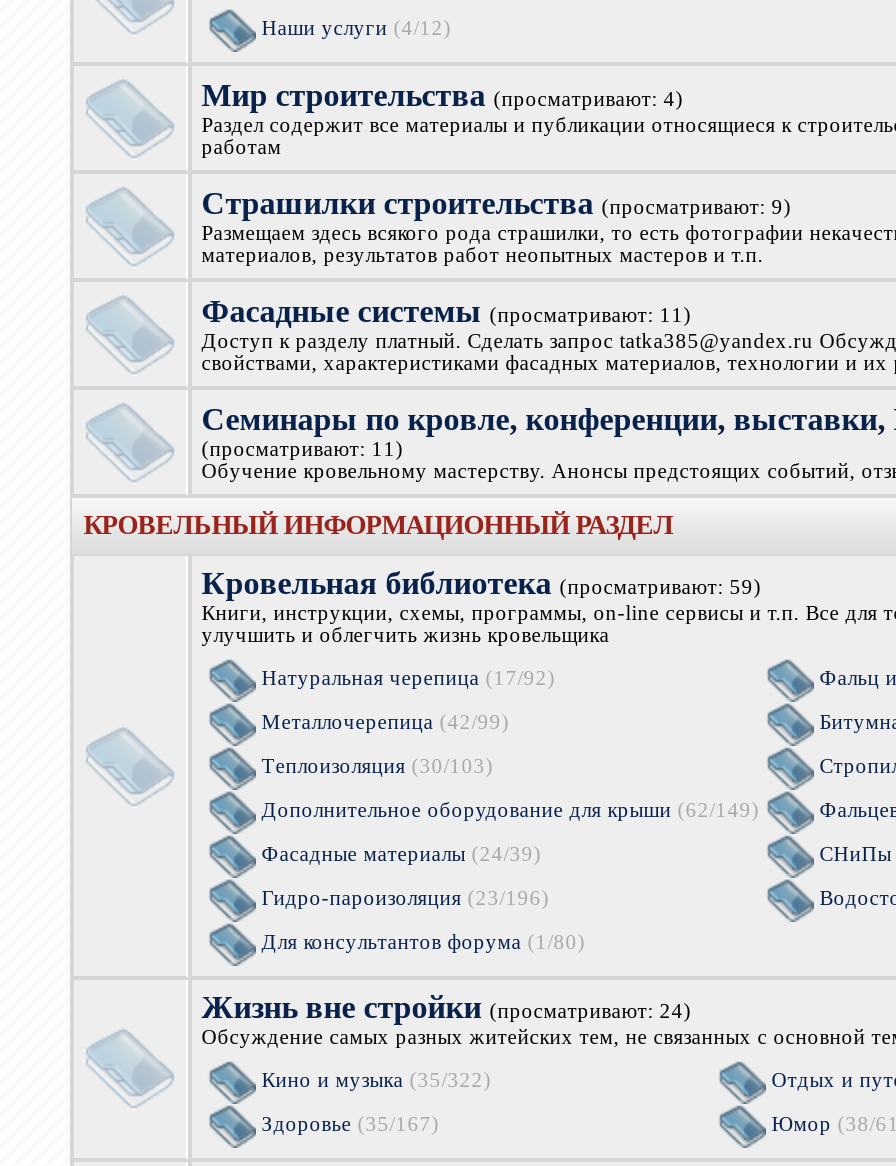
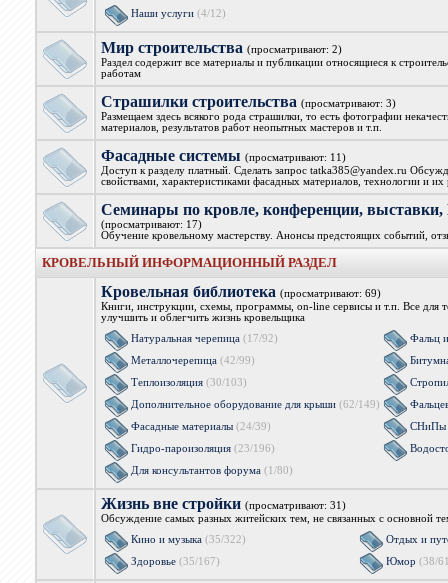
- Мир строительства (просматривают: 4)
+ Мир строительства (просматривают: 2)

- Страшилки строительства (просматривают: 9)
+ Страшилки строительства (просматривают: 3)

- (просматривают: 11)
+ (просматривают: 17)

- Кровельная библиотека (просматривают: 59)
+ Кровельная библиотека (просматривают: 69)

- Жизнь вне стройки (просматривают: 24)
+ Жизнь вне стройки (просматривают: 31)
